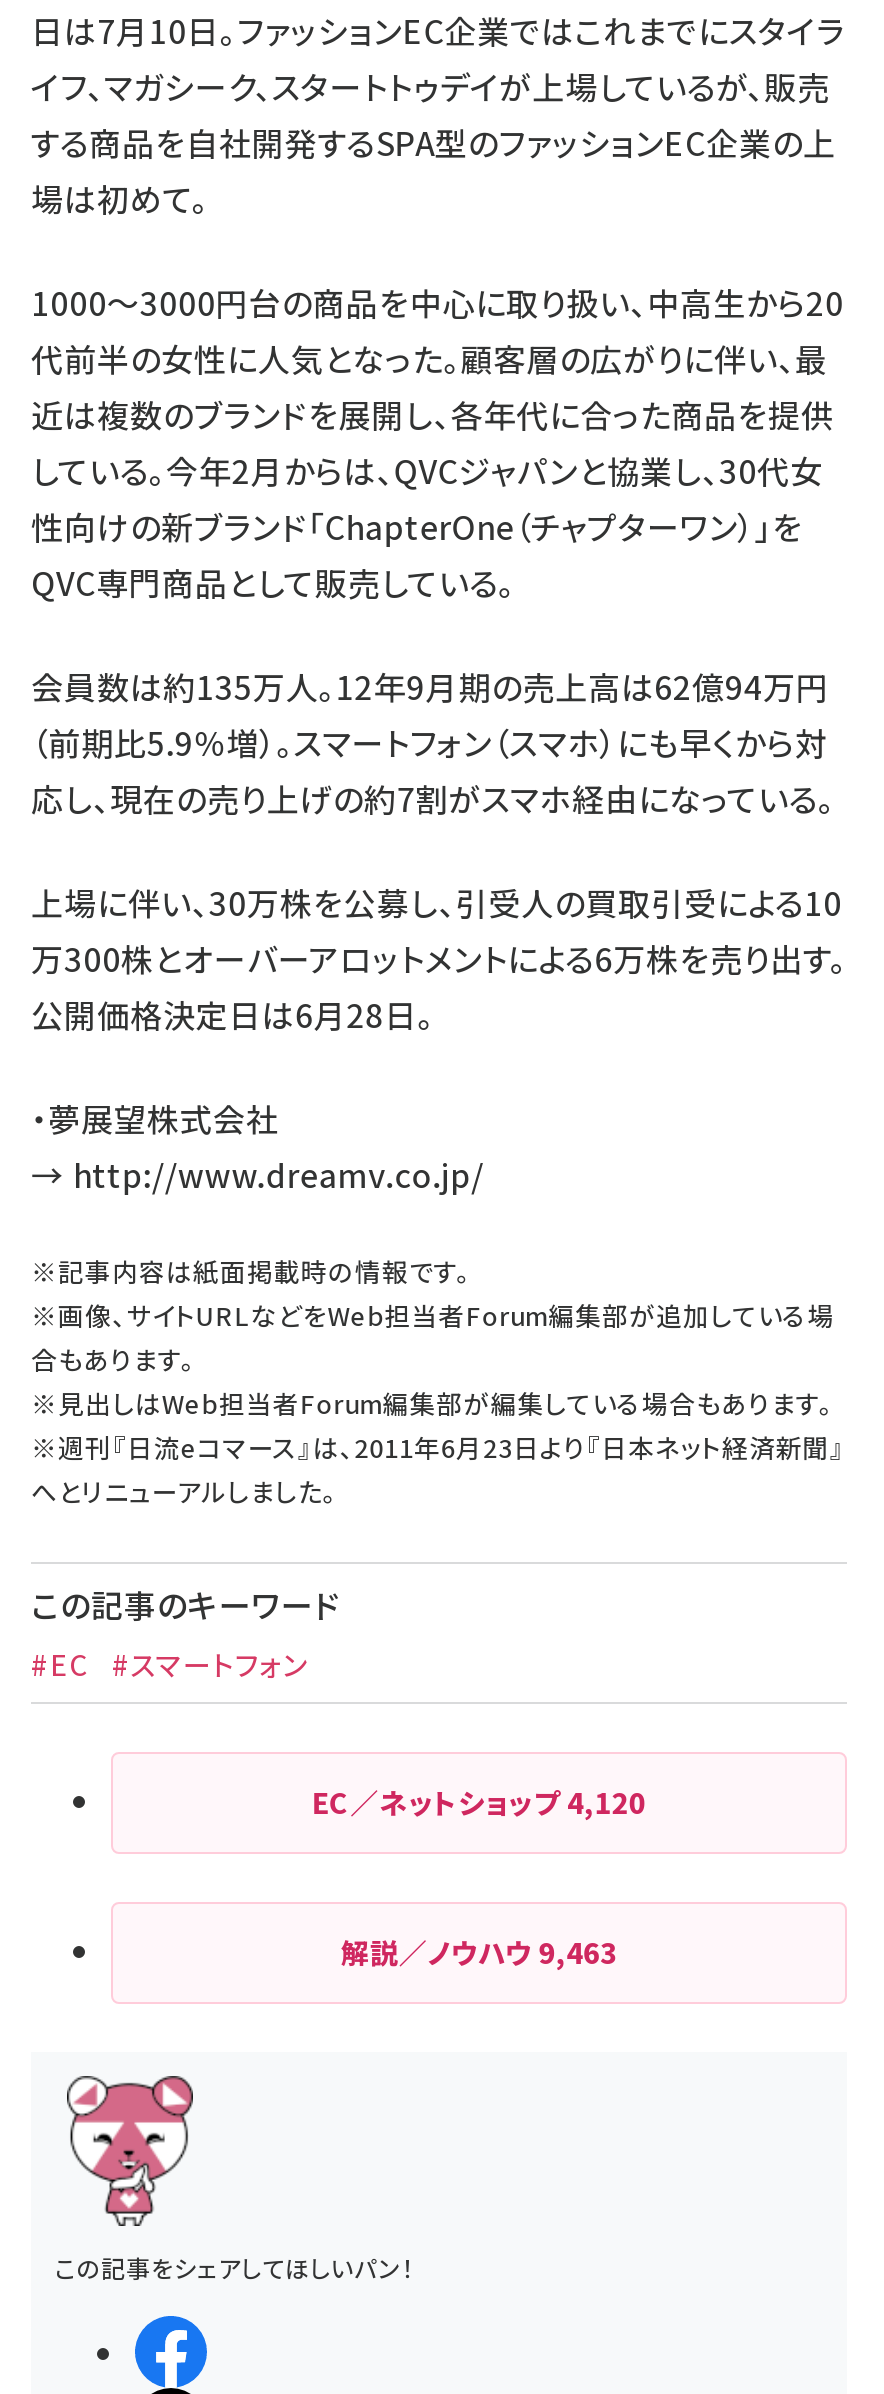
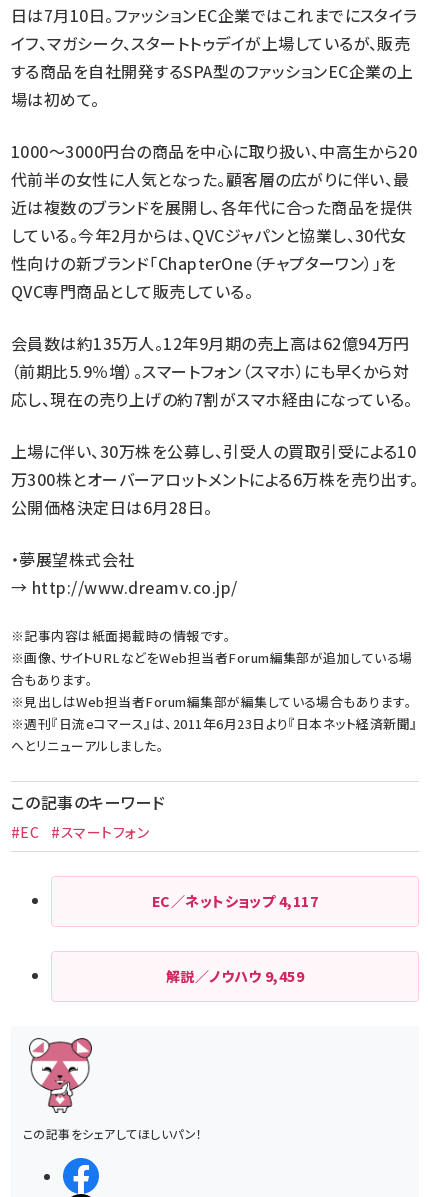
- EC／ネットショップ4,120
+ EC／ネットショップ4,117

- 解説／ノウハウ9,463
+ 解説／ノウハウ9,459
